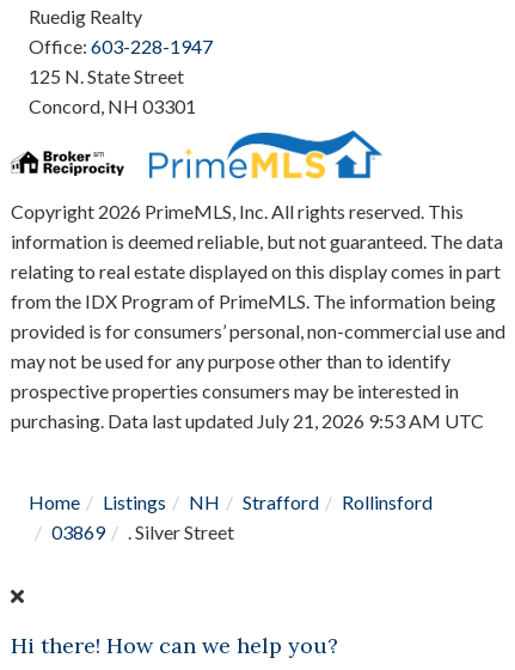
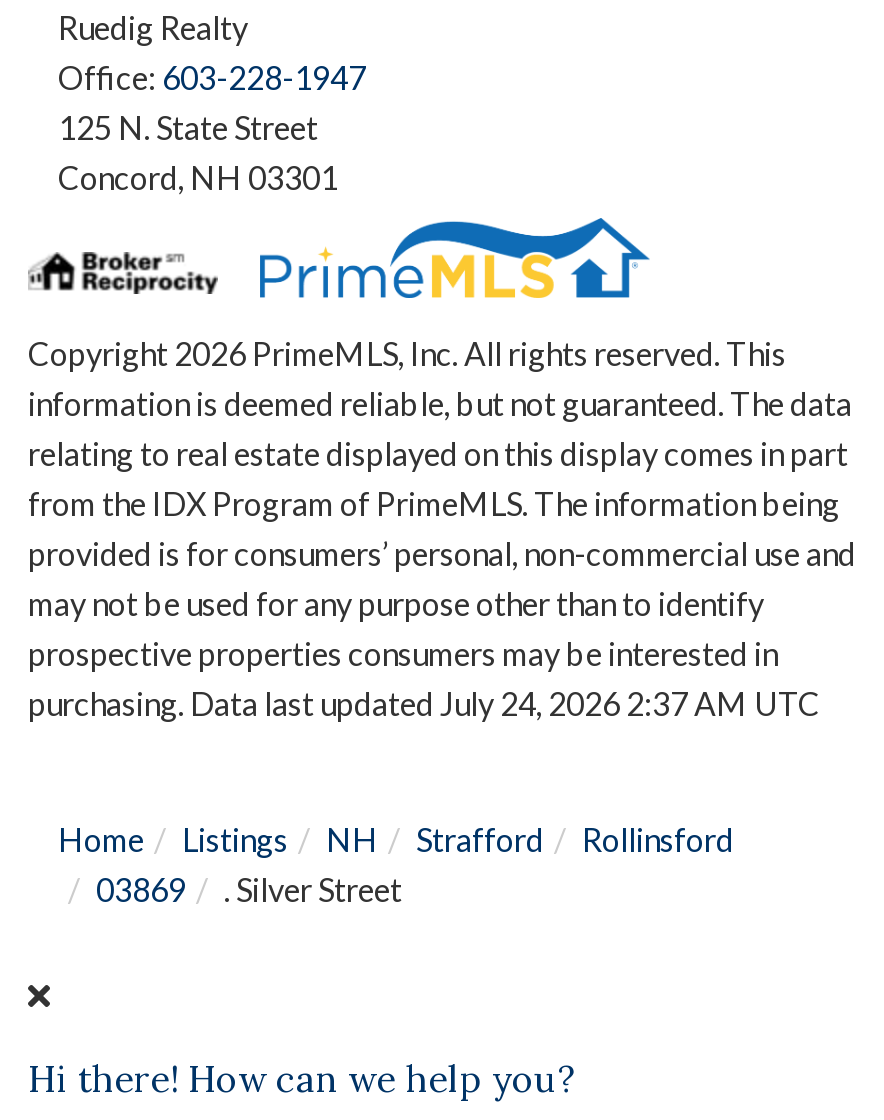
- purchasing. Data last updated July 21, 2026 9:53 AM UTC
+ purchasing. Data last updated July 24, 2026 2:37 AM UTC
